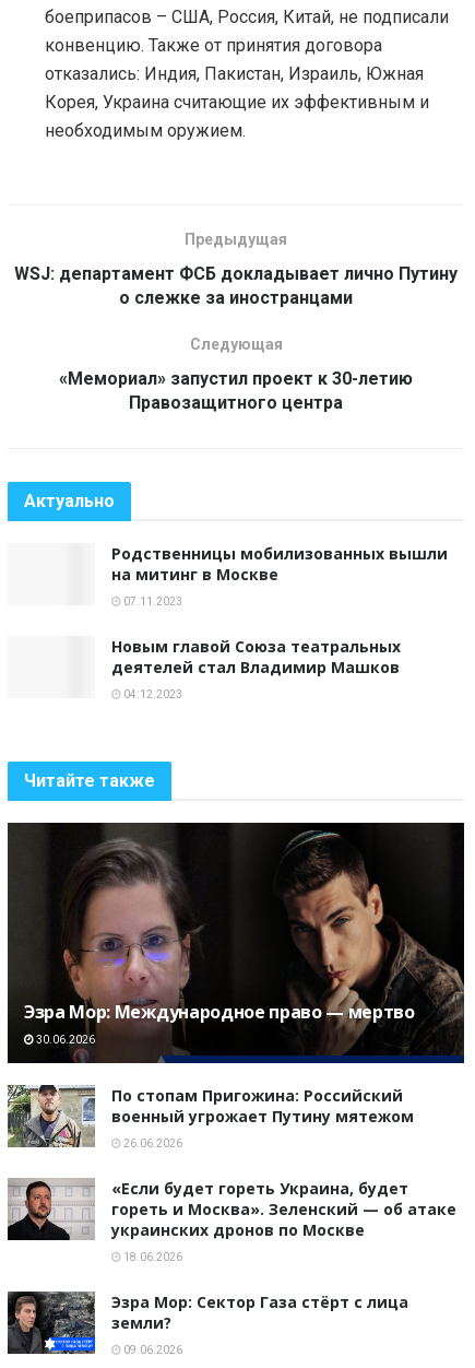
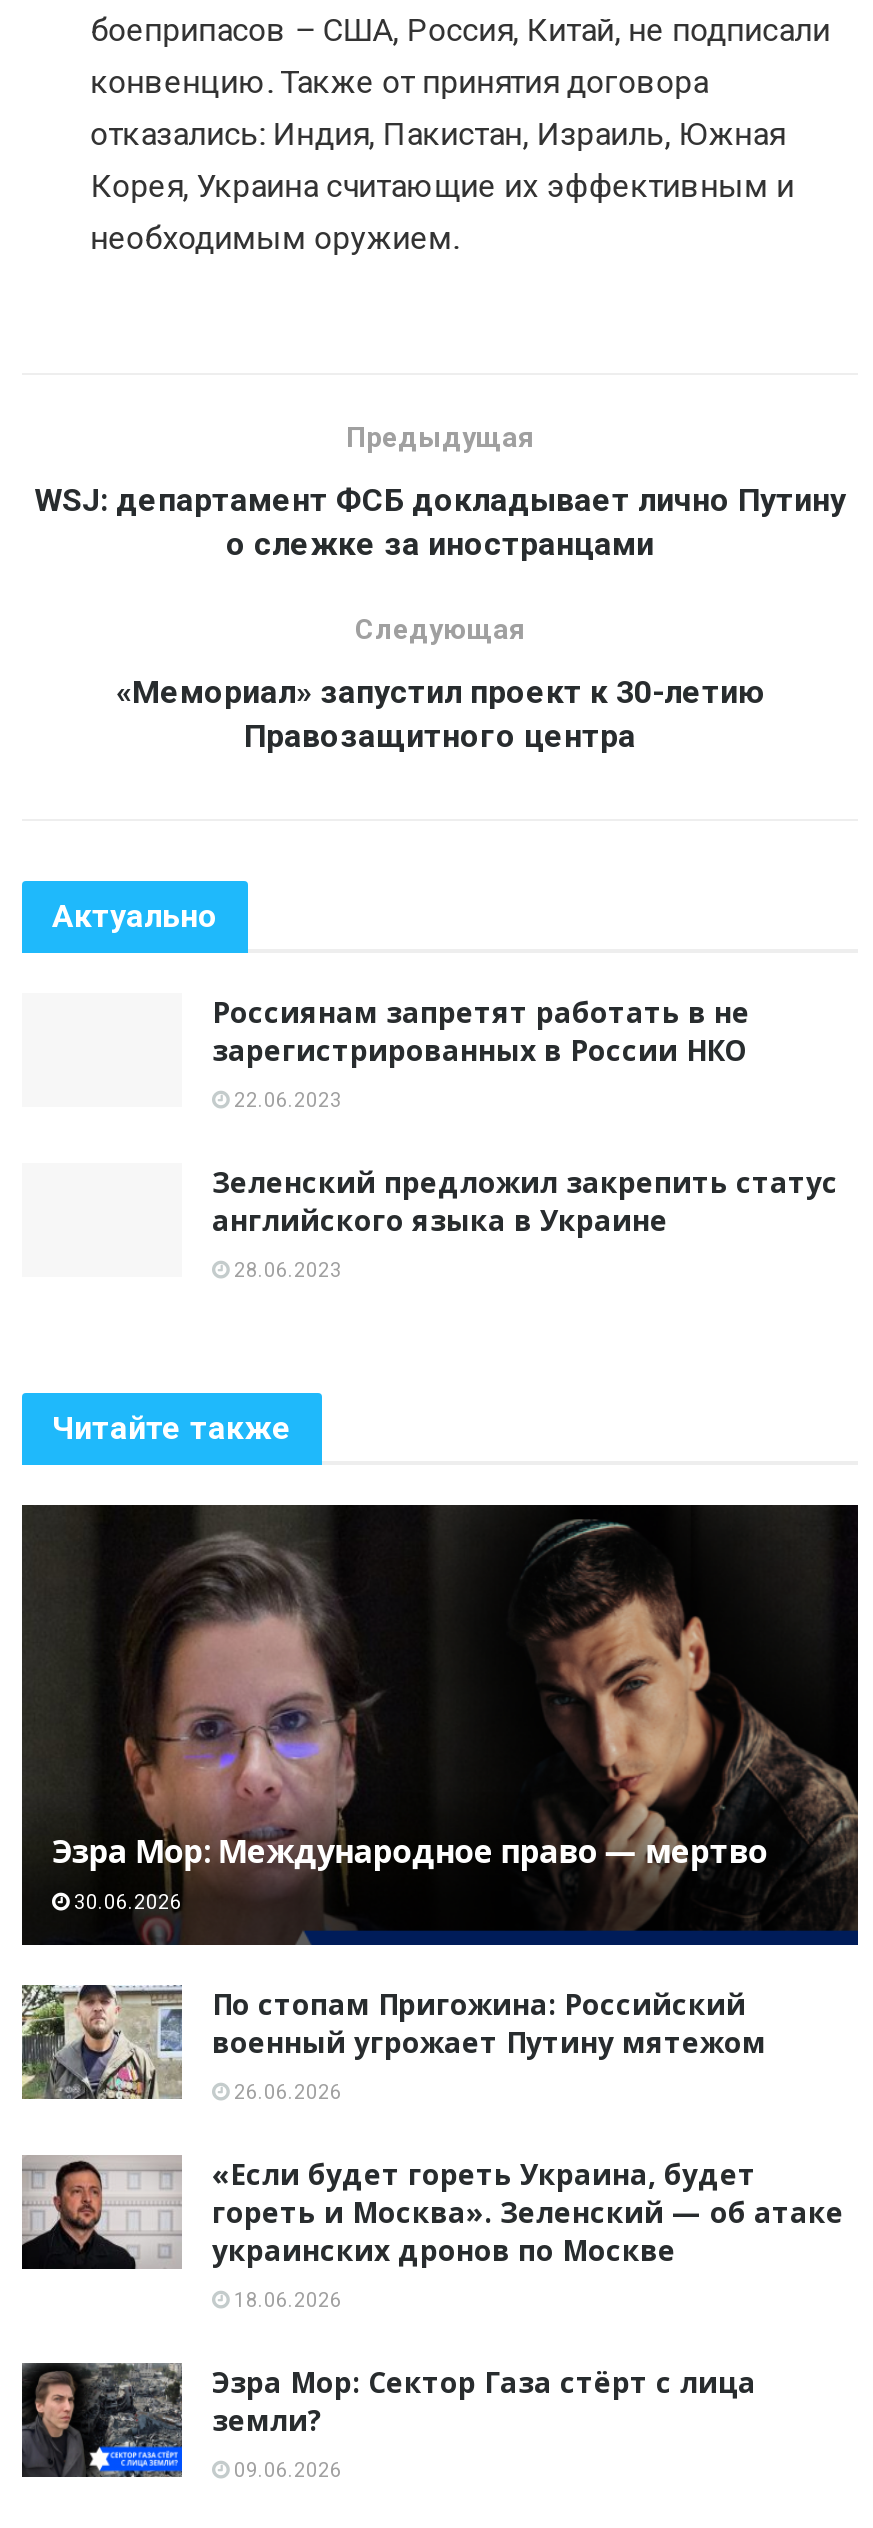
- Родственницы мобилизованных вышли
- на митинг в Москве
+ Россиянам запретят работать в не
+ зарегистрированных в России НКО

- 07.11.2023
+ 22.06.2023

- Новым главой Союза театральных
- деятелей стал Владимир Машков
+ Зеленский предложил закрепить статус
+ английского языка в Украине

- 04.12.2023
+ 28.06.2023
